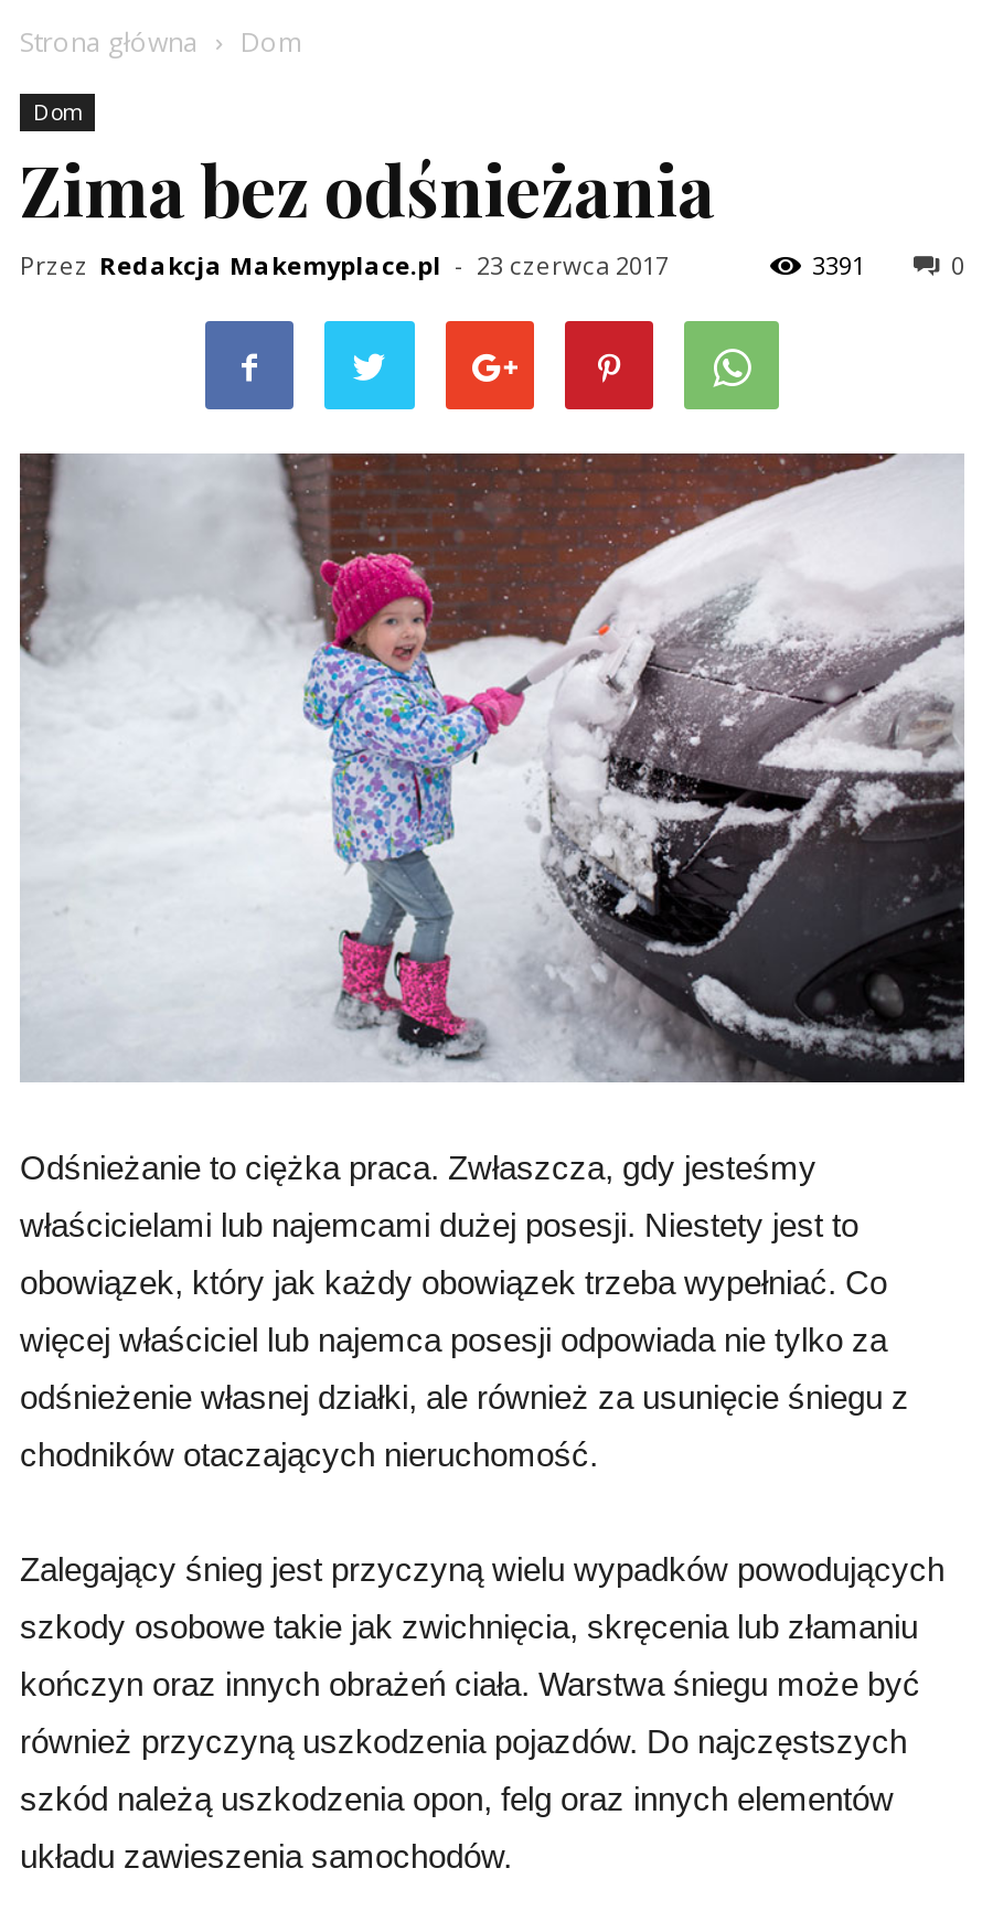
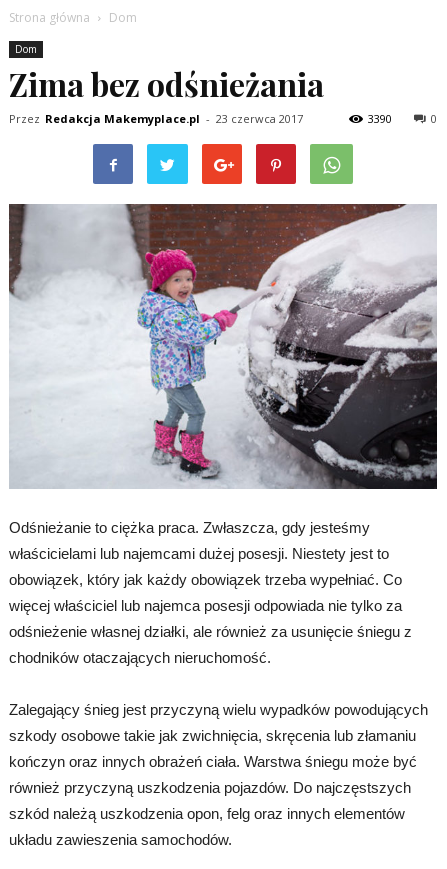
- 3391
+ 3390
